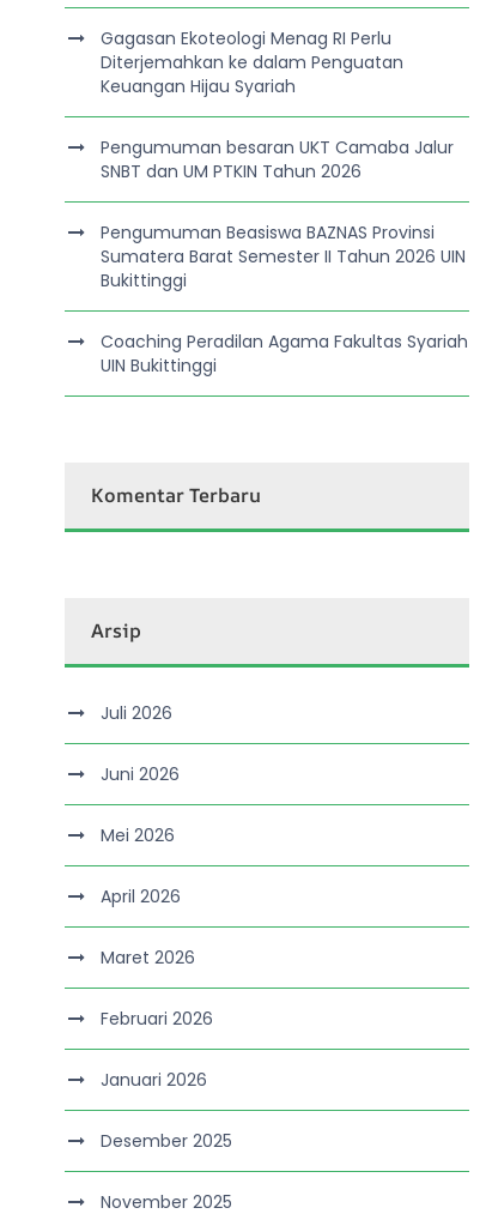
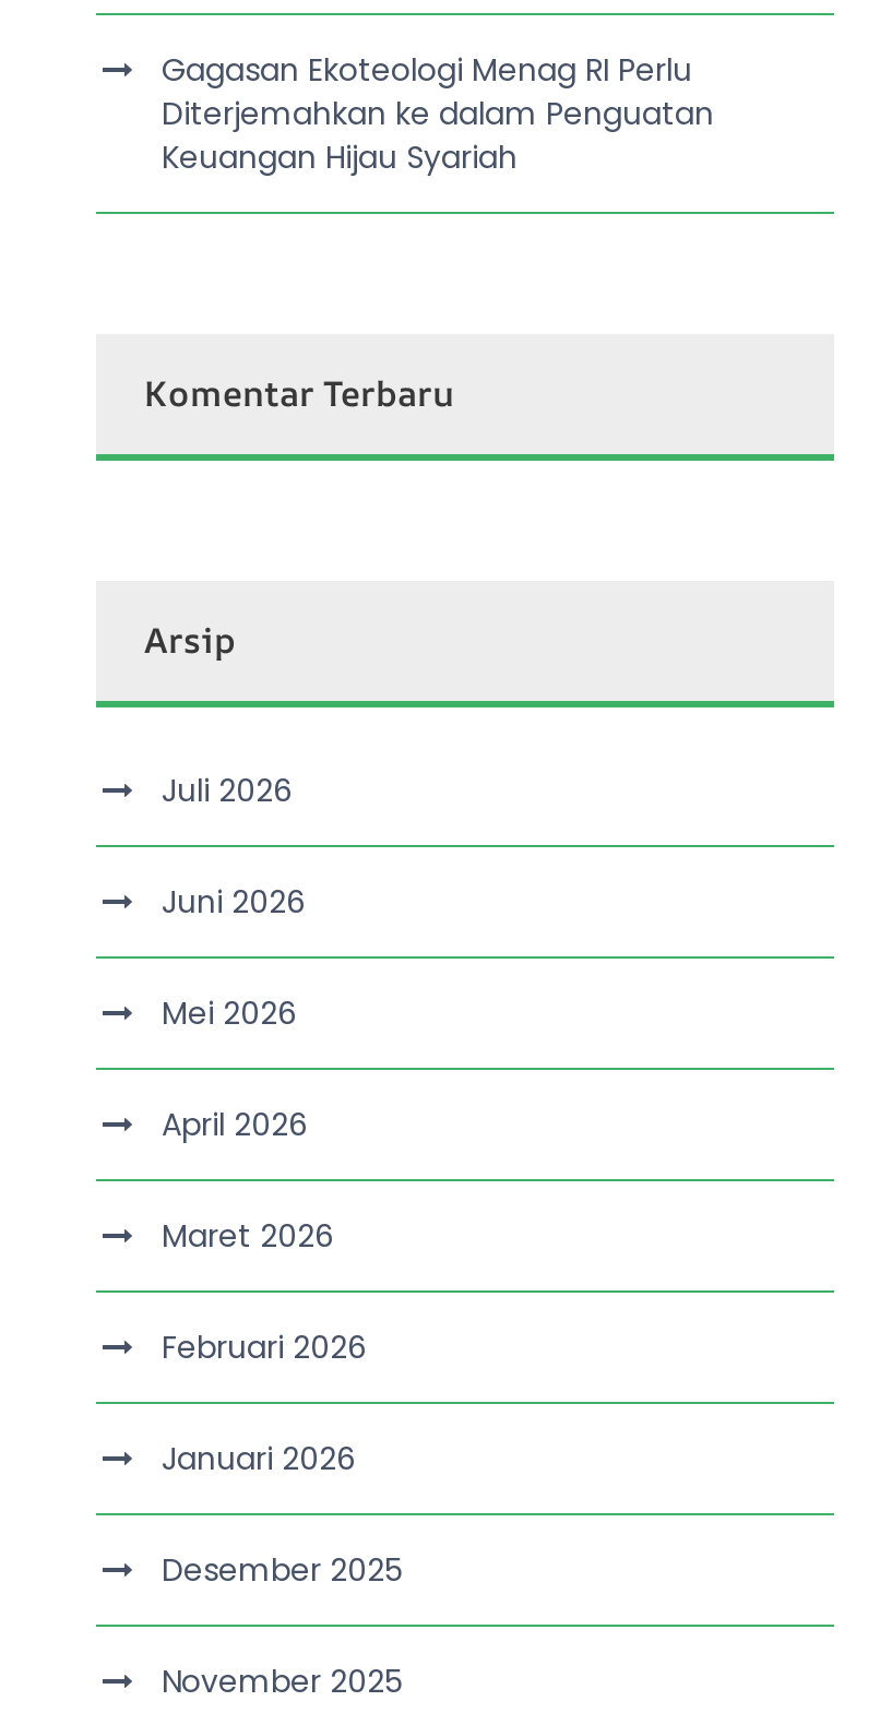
- Pengumuman besaran UKT Camaba Jalur
- SNBT dan UM PTKIN Tahun 2026
- Pengumuman Beasiswa BAZNAS Provinsi
- Sumatera Barat Semester II Tahun 2026 UIN
- Bukittinggi
- Coaching Peradilan Agama Fakultas Syariah
- UIN Bukittinggi
